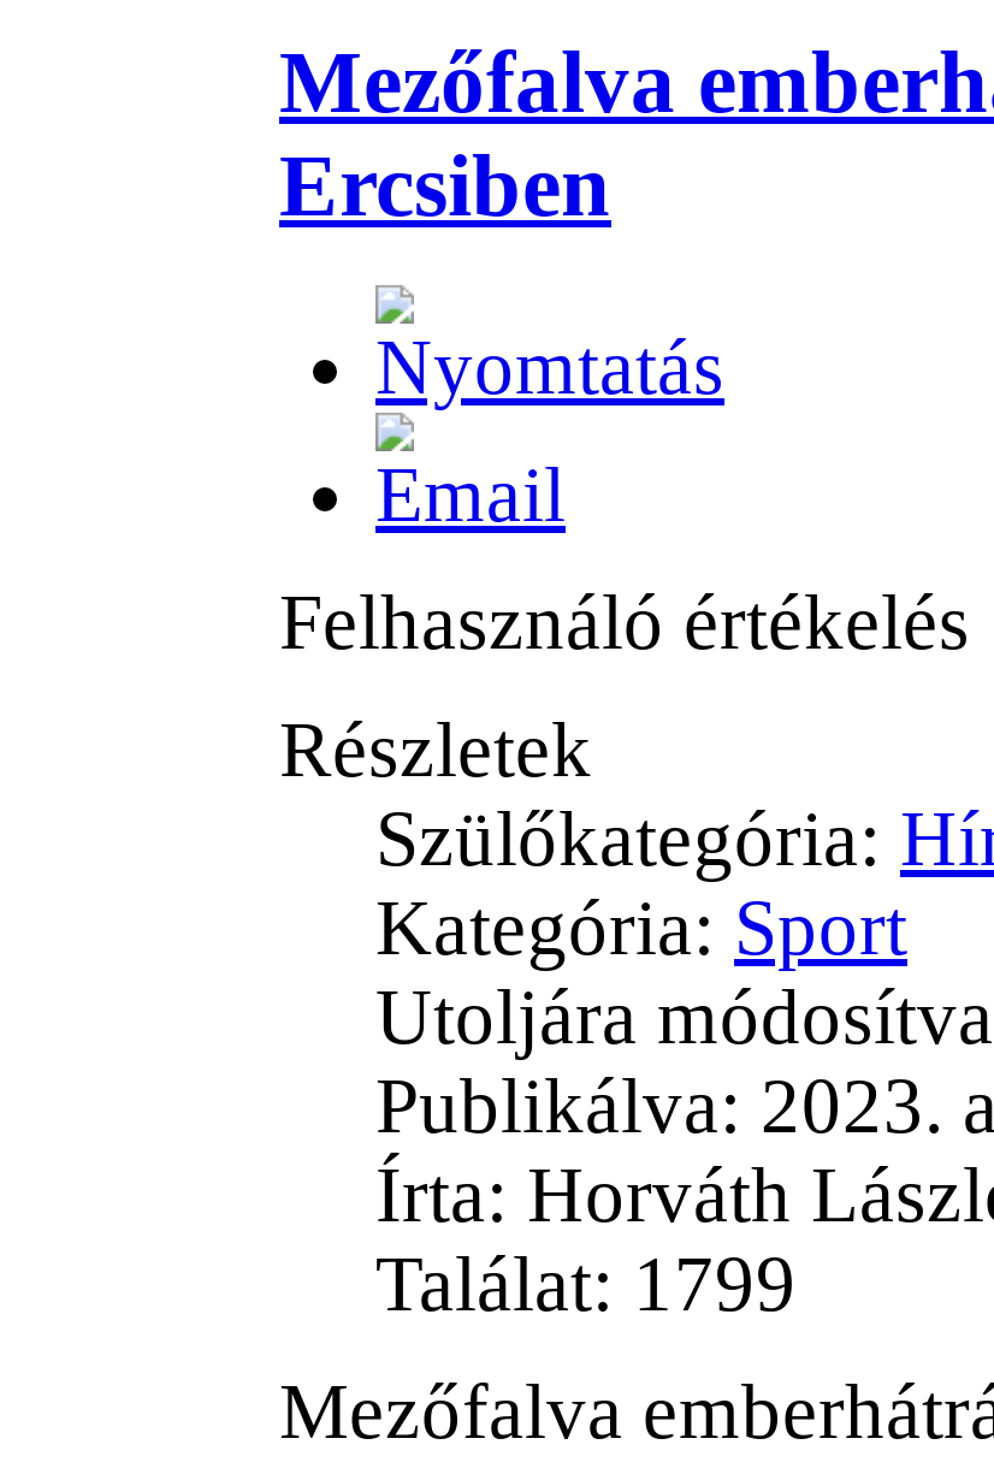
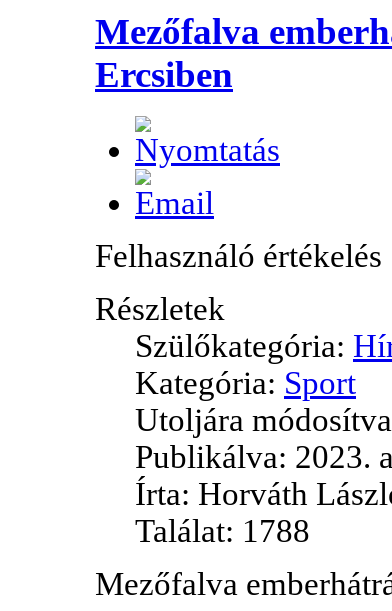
- Találat: 1799
+ Találat: 1788
